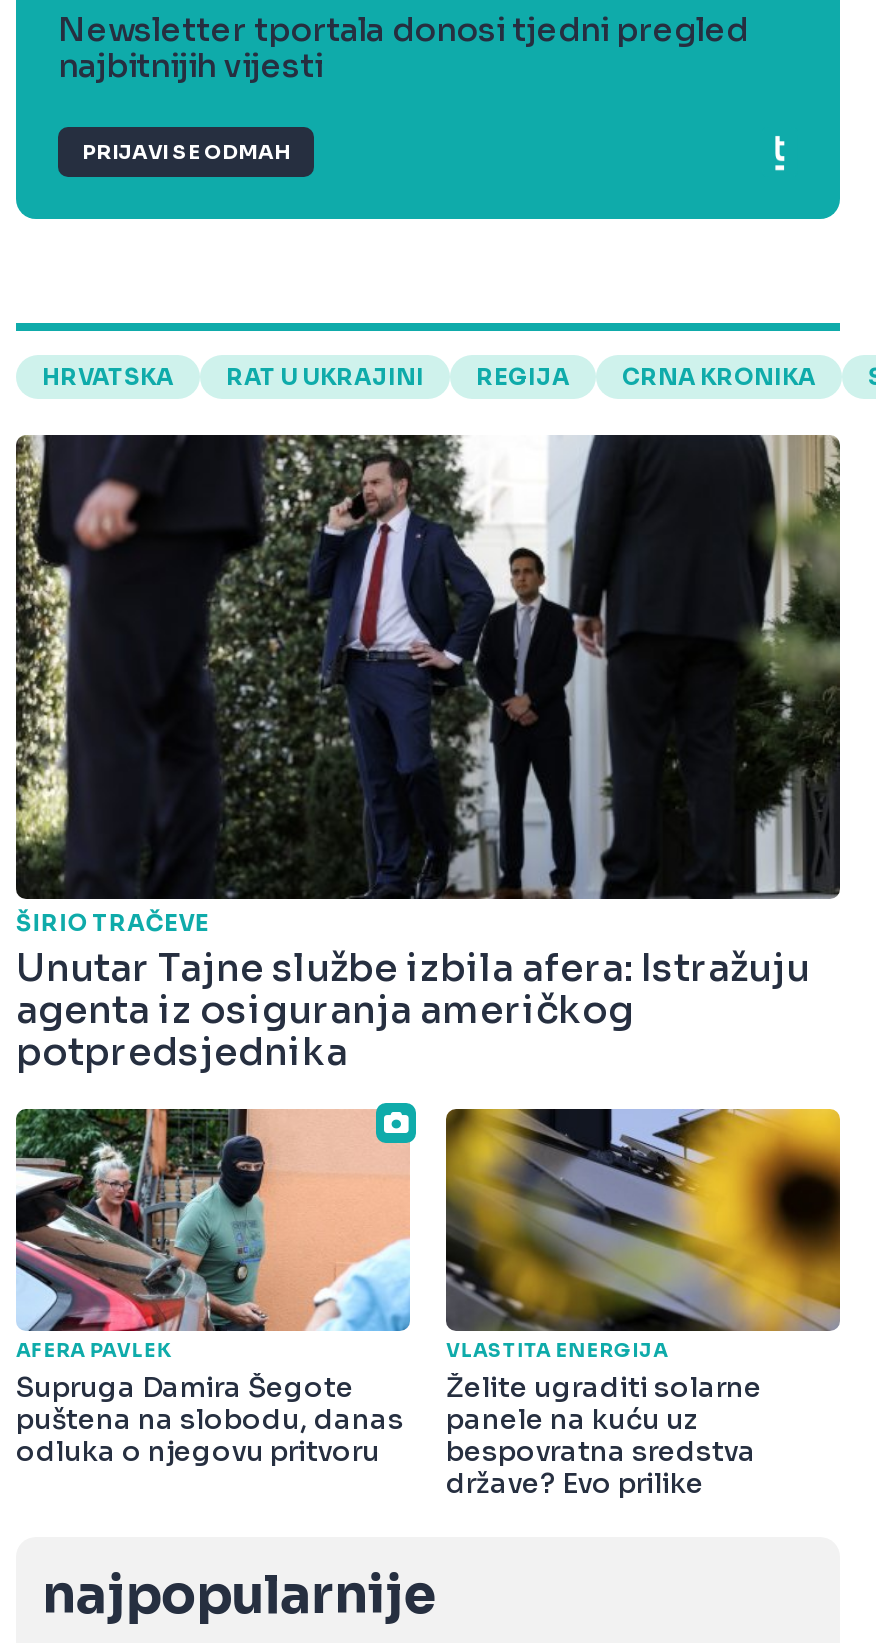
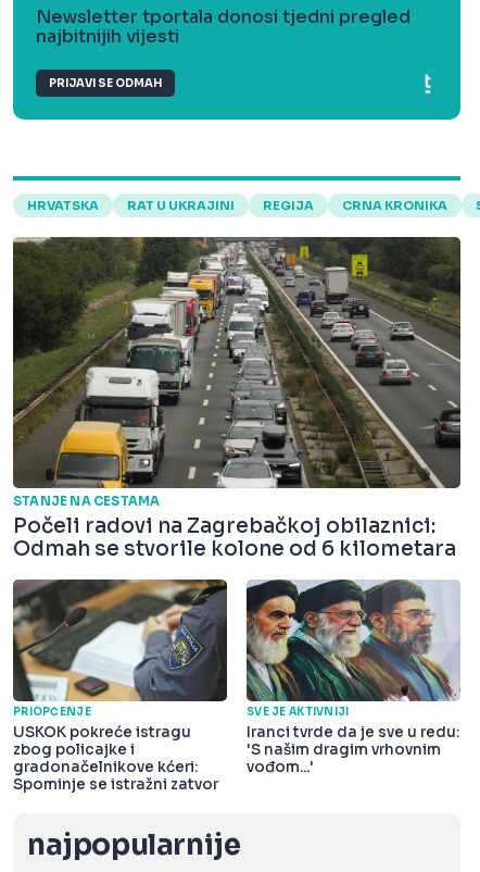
- [image]
- ŠIRIO TRAČEVE
- Unutar Tajne službe izbila afera: Istražuju
- agenta iz osiguranja američkog
- potpredsjednika
+ [image]
+ STANJE NA CESTAMA
+ Počeli radovi na Zagrebačkoj obilaznici:
+ Odmah se stvorile kolone od 6 kilometara

- [image]
- AFERA PAVLEK
- Supruga Damira Šegote
- puštena na slobodu, danas
- odluka o njegovu pritvoru
+ [image]
+ PRIOPĆENJE
+ USKOK pokreće istragu
+ zbog policajke i
+ gradonačelnikove kćeri:
+ Spominje se istražni zatvor

- [image]
- VLASTITA ENERGIJA
- Želite ugraditi solarne
- panele na kuću uz
- bespovratna sredstva
- države? Evo prilike
+ [image]
+ SVE JE AKTIVNIJI
+ Iranci tvrde da je sve u redu:
+ 'S našim dragim vrhovnim
+ vođom...'
